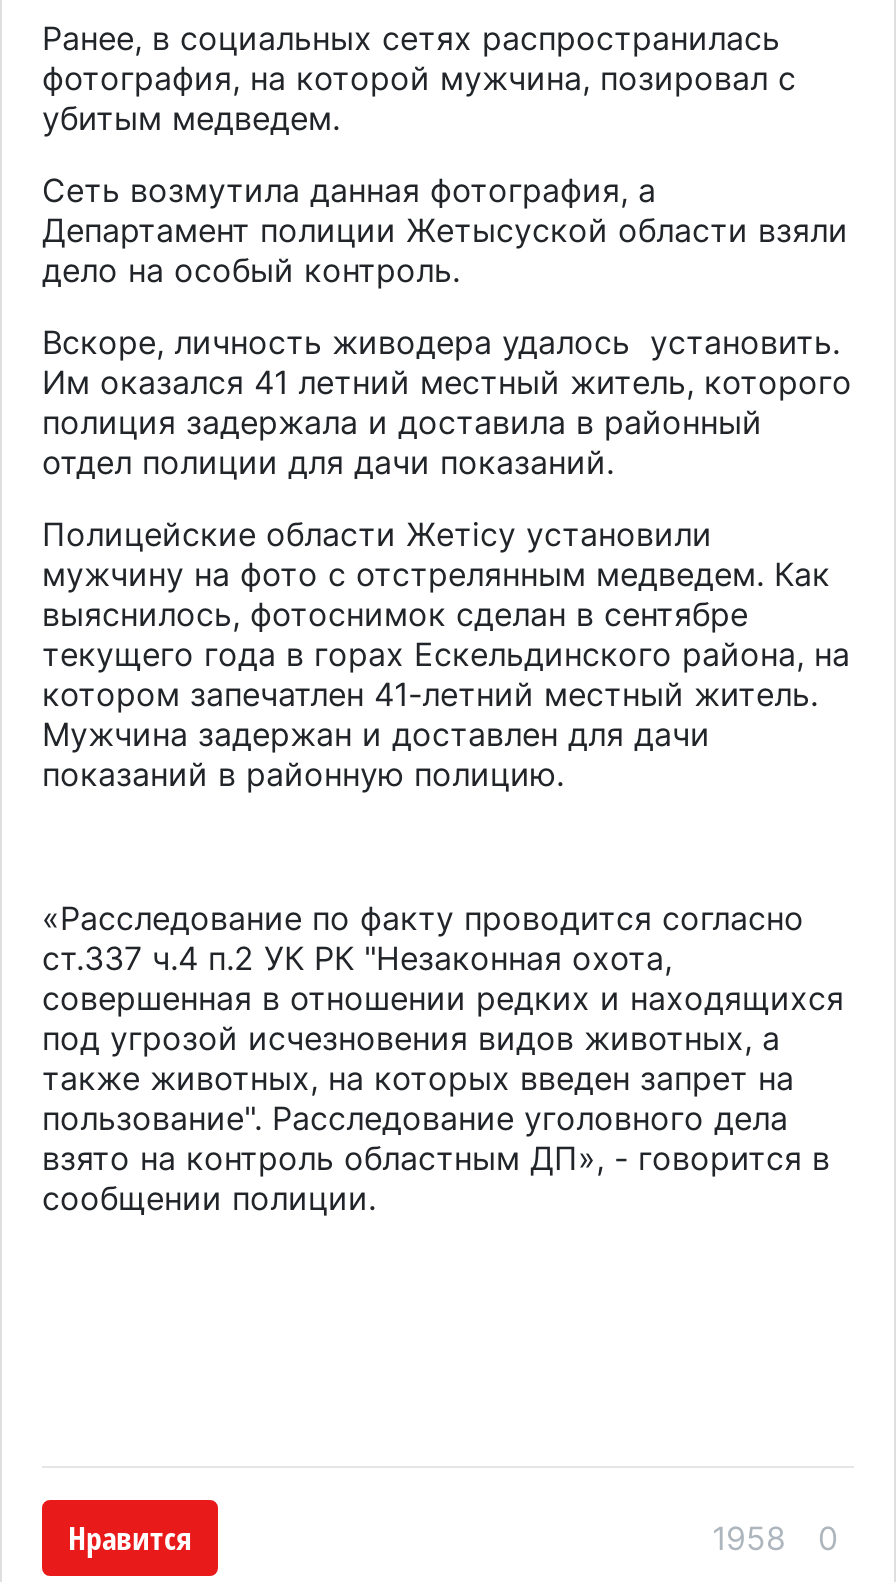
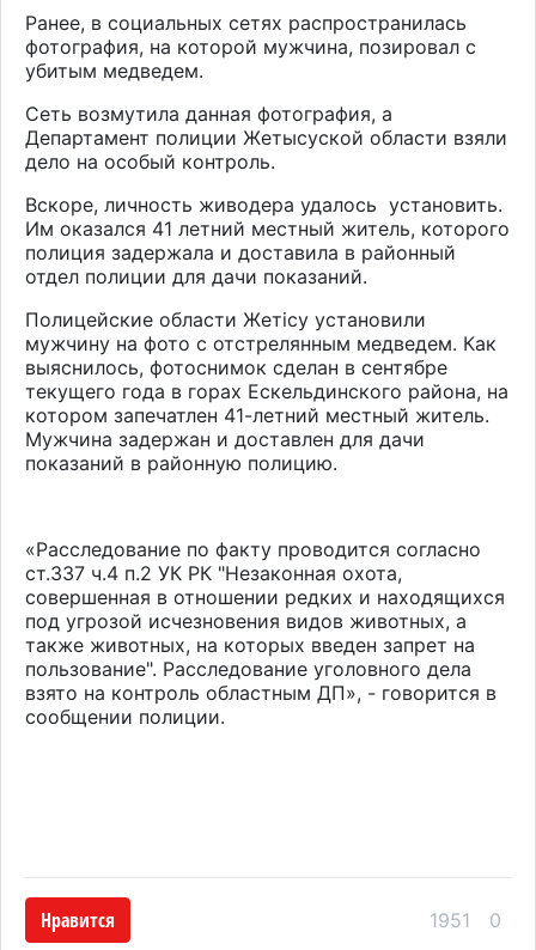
- 1958 0
+ 1951 0
